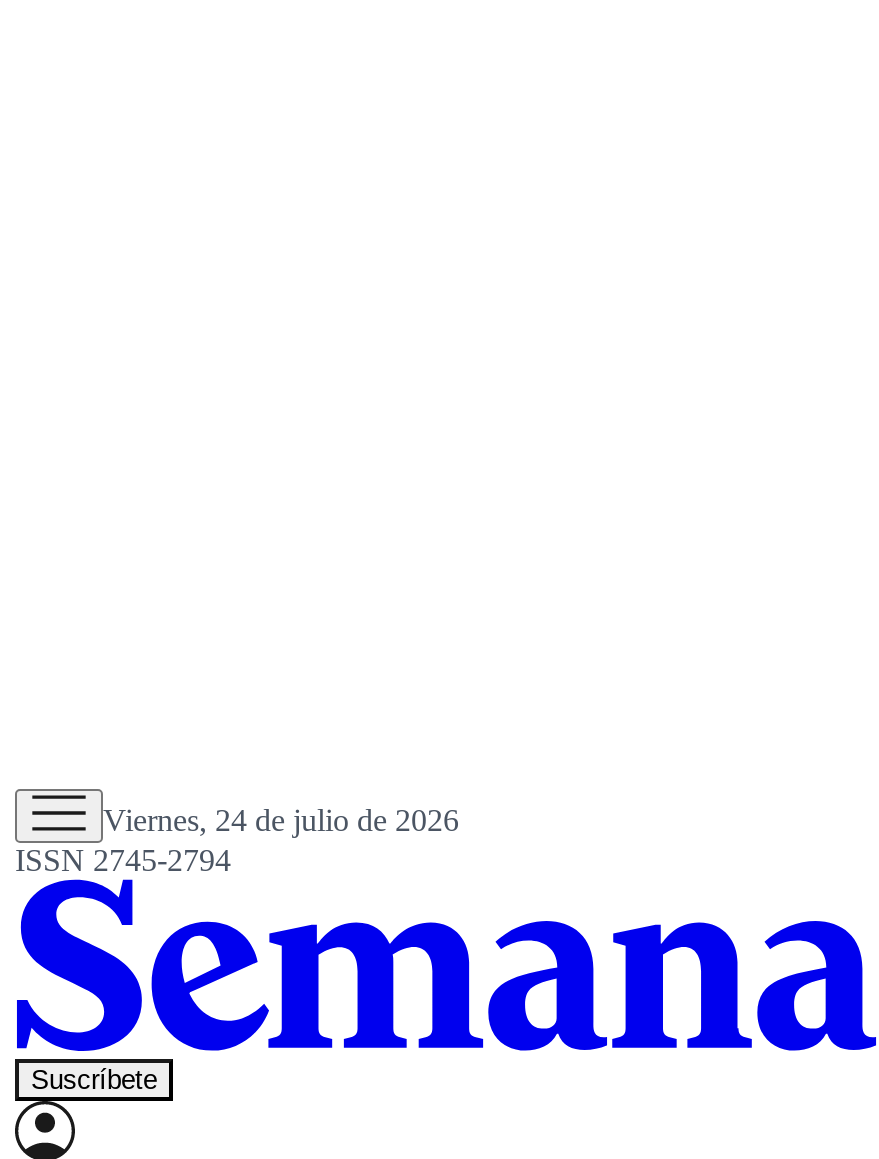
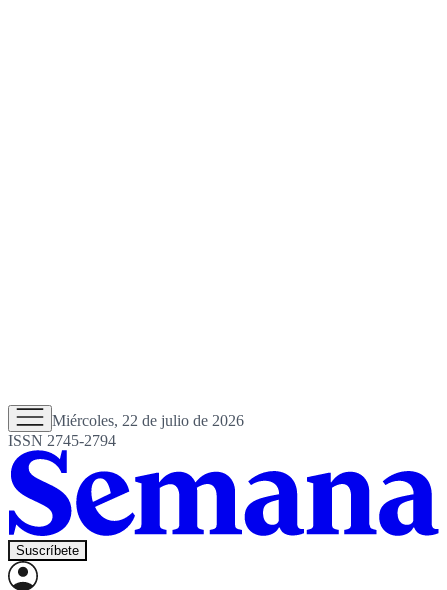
- Viernes, 24 de julio de 2026
+ Miércoles, 22 de julio de 2026
